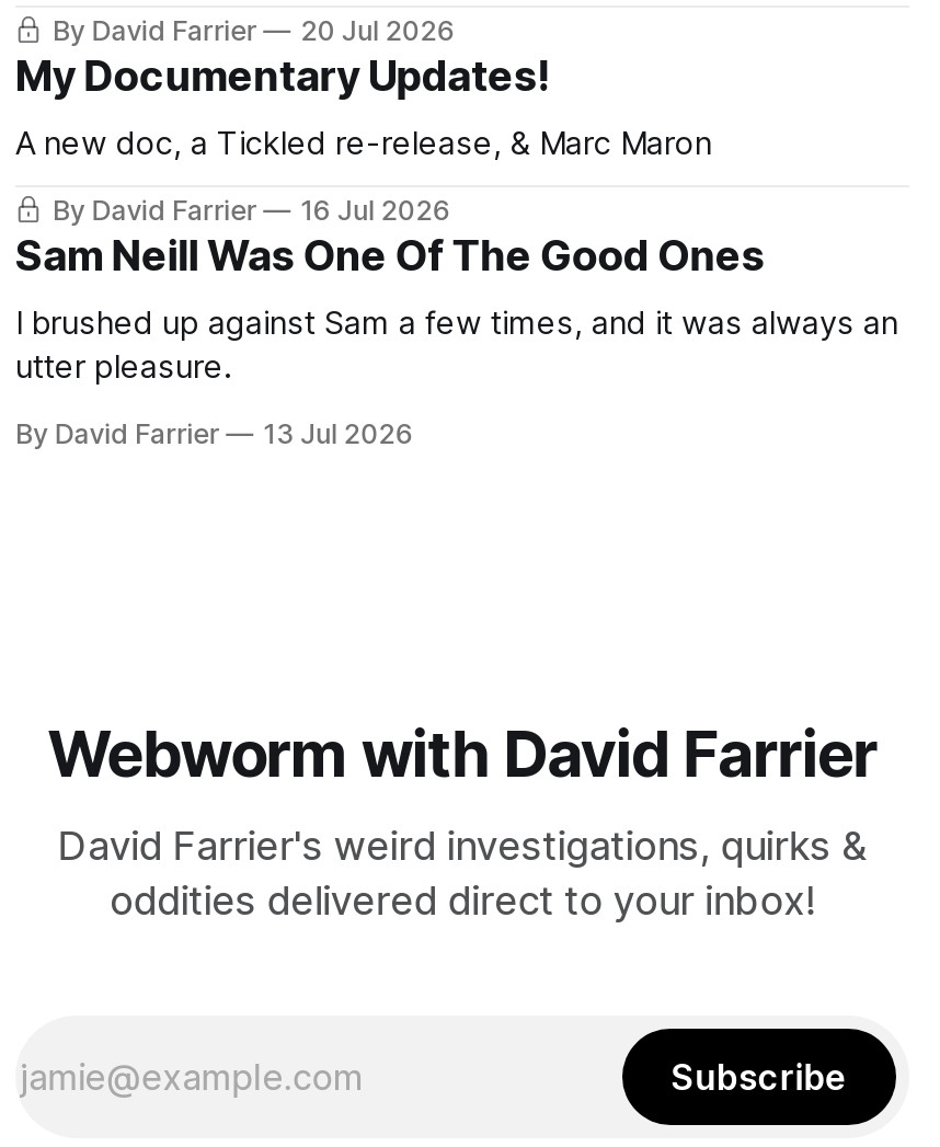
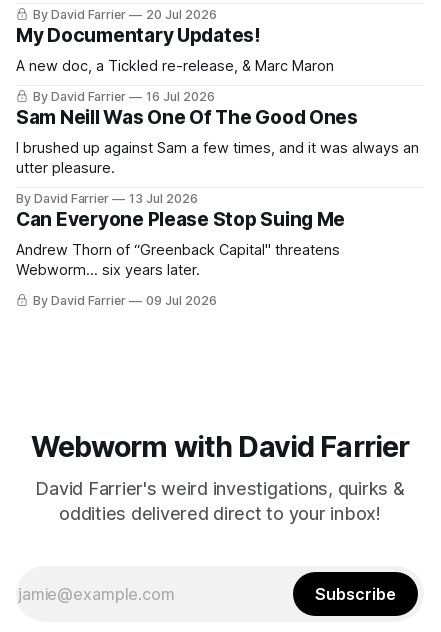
+ Can Everyone Please Stop Suing Me
+ Andrew Thorn of “Greenback Capital" threatens
+ Webworm... six years later.
+ By David Farrier
+ 09 Jul 2026
